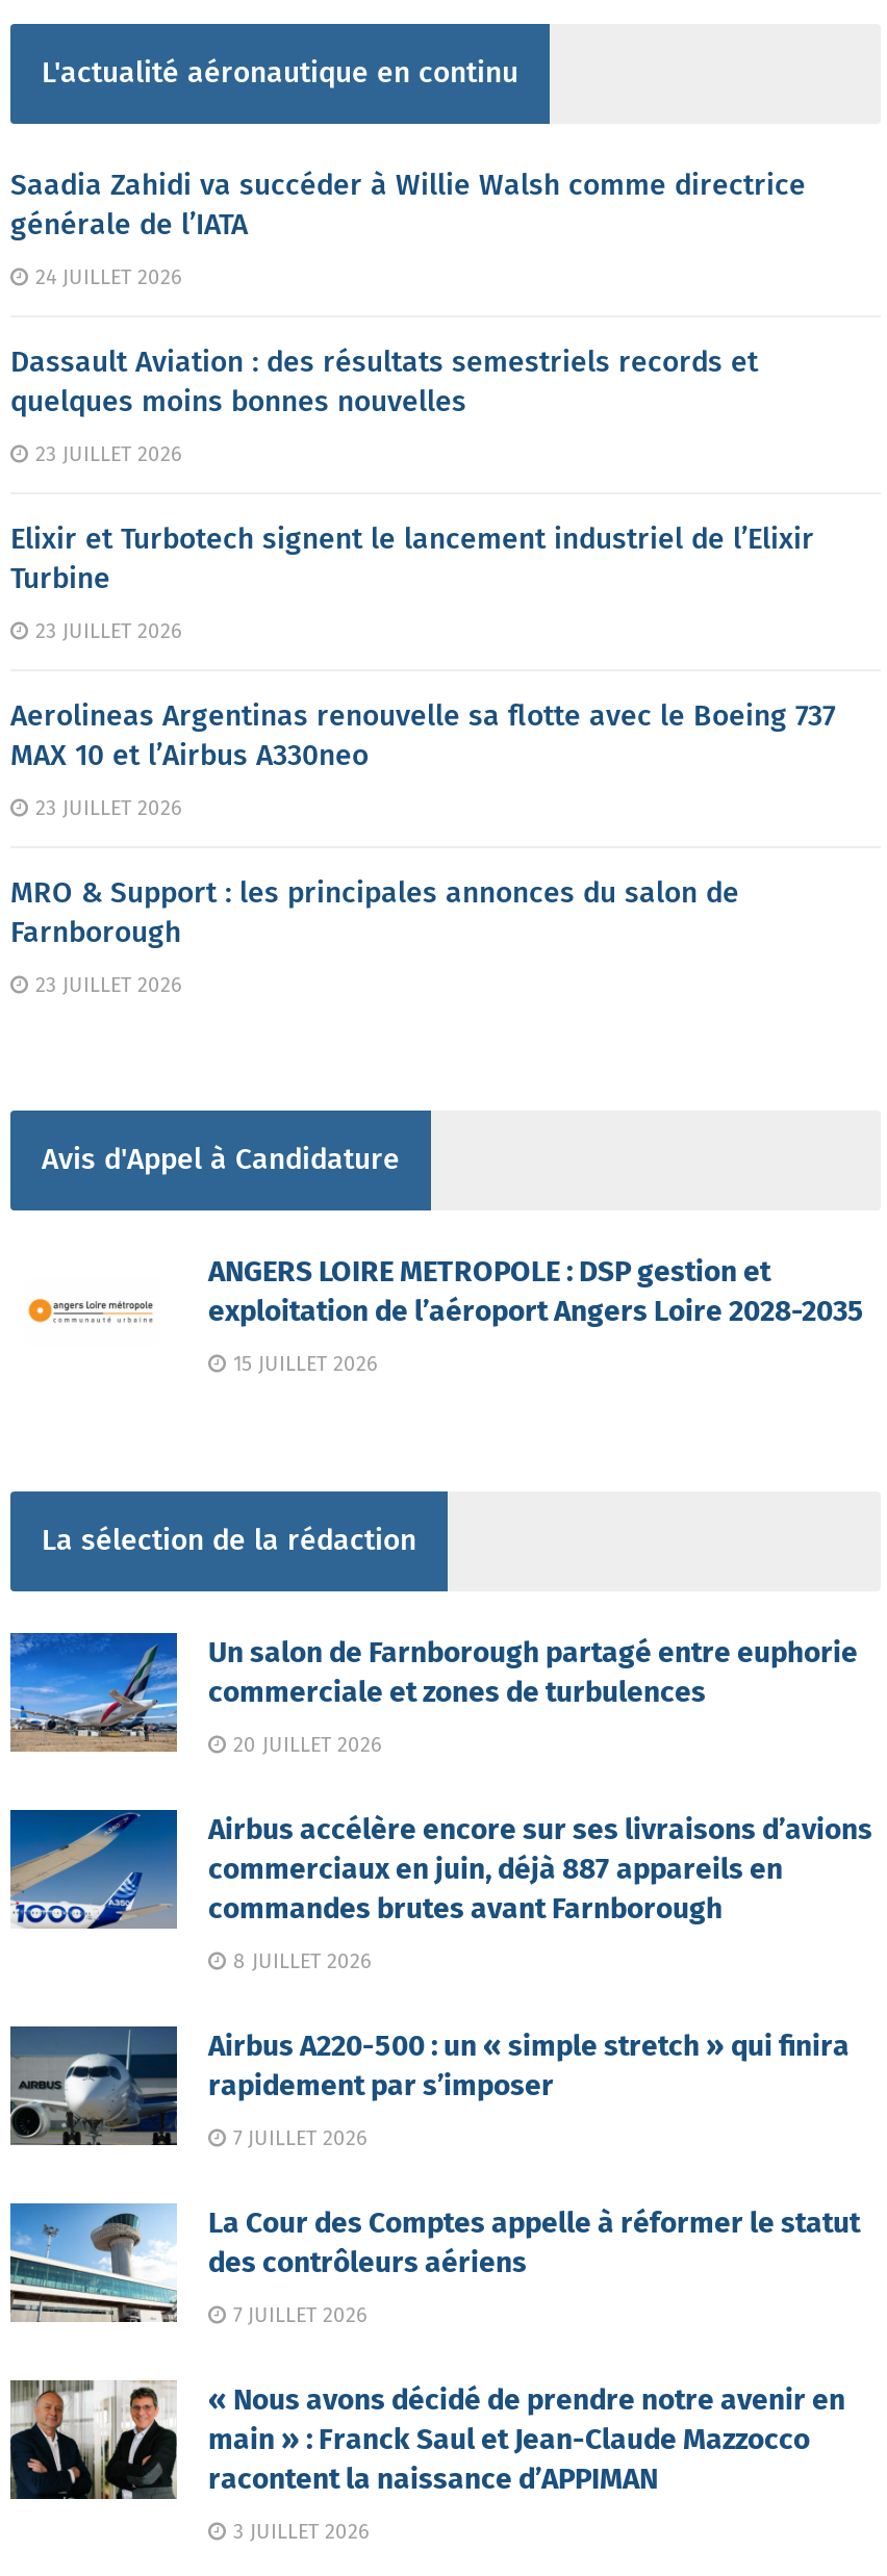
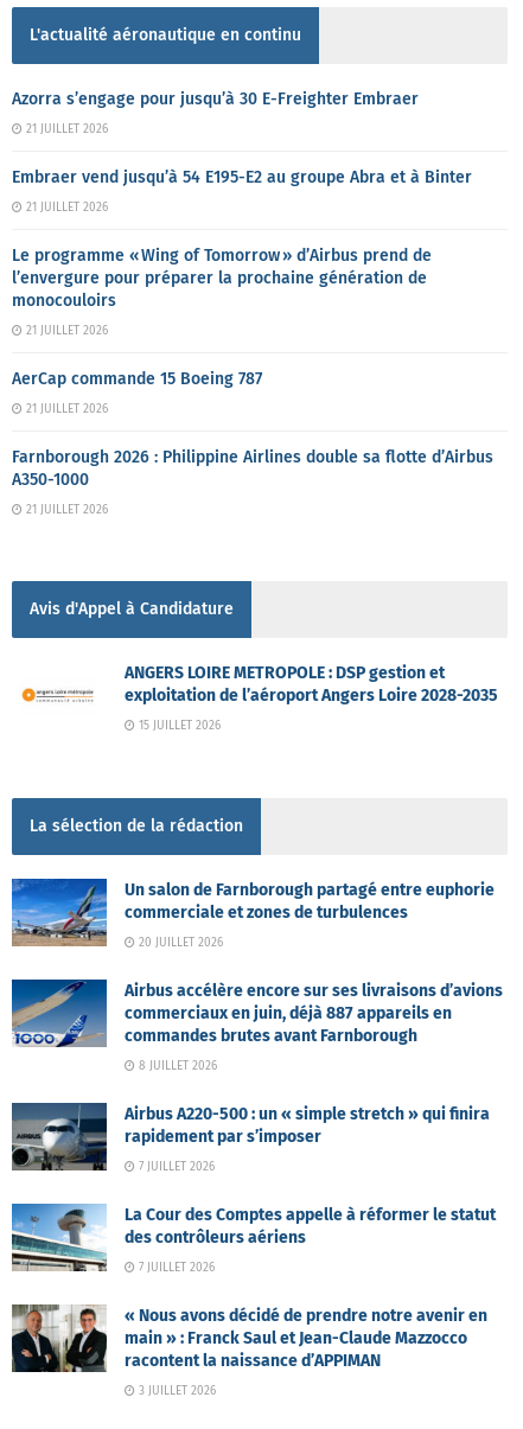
- Saadia Zahidi va succéder à Willie Walsh comme directrice
- générale de l’IATA
+ Azorra s’engage pour jusqu’à 30 E-Freighter Embraer

- 24 JUILLET 2026
+ 21 JUILLET 2026

- Dassault Aviation : des résultats semestriels records et
- quelques moins bonnes nouvelles
+ Embraer vend jusqu’à 54 E195-E2 au groupe Abra et à Binter

- 23 JUILLET 2026
+ 21 JUILLET 2026

- Elixir et Turbotech signent le lancement industriel de l’Elixir
- Turbine
+ Le programme « Wing of Tomorrow » d’Airbus prend de
+ l’envergure pour préparer la prochaine génération de
+ monocouloirs

- 23 JUILLET 2026
+ 21 JUILLET 2026

- Aerolineas Argentinas renouvelle sa flotte avec le Boeing 737
- MAX 10 et l’Airbus A330neo
+ AerCap commande 15 Boeing 787

- 23 JUILLET 2026
+ 21 JUILLET 2026

- MRO & Support : les principales annonces du salon de
- Farnborough
+ Farnborough 2026 : Philippine Airlines double sa flotte d’Airbus
+ A350-1000

- 23 JUILLET 2026
+ 21 JUILLET 2026
